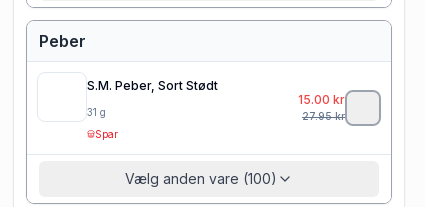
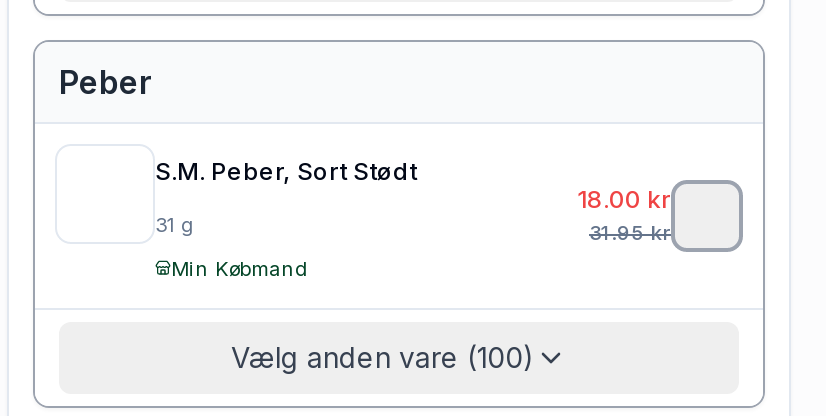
- 15.00 kr
- 27.95kr
+ 18.00 kr
+ 31.95kr

- Spar
+ Min Købmand
